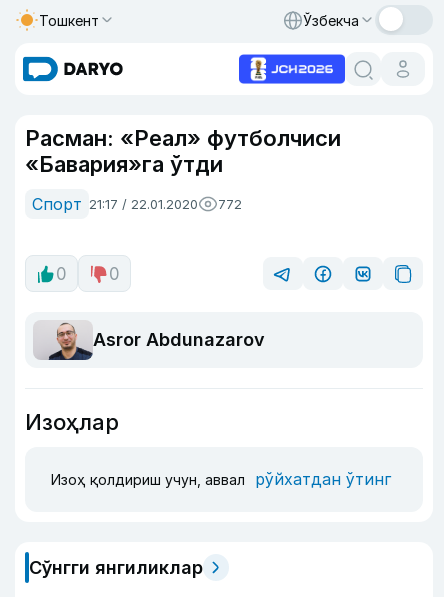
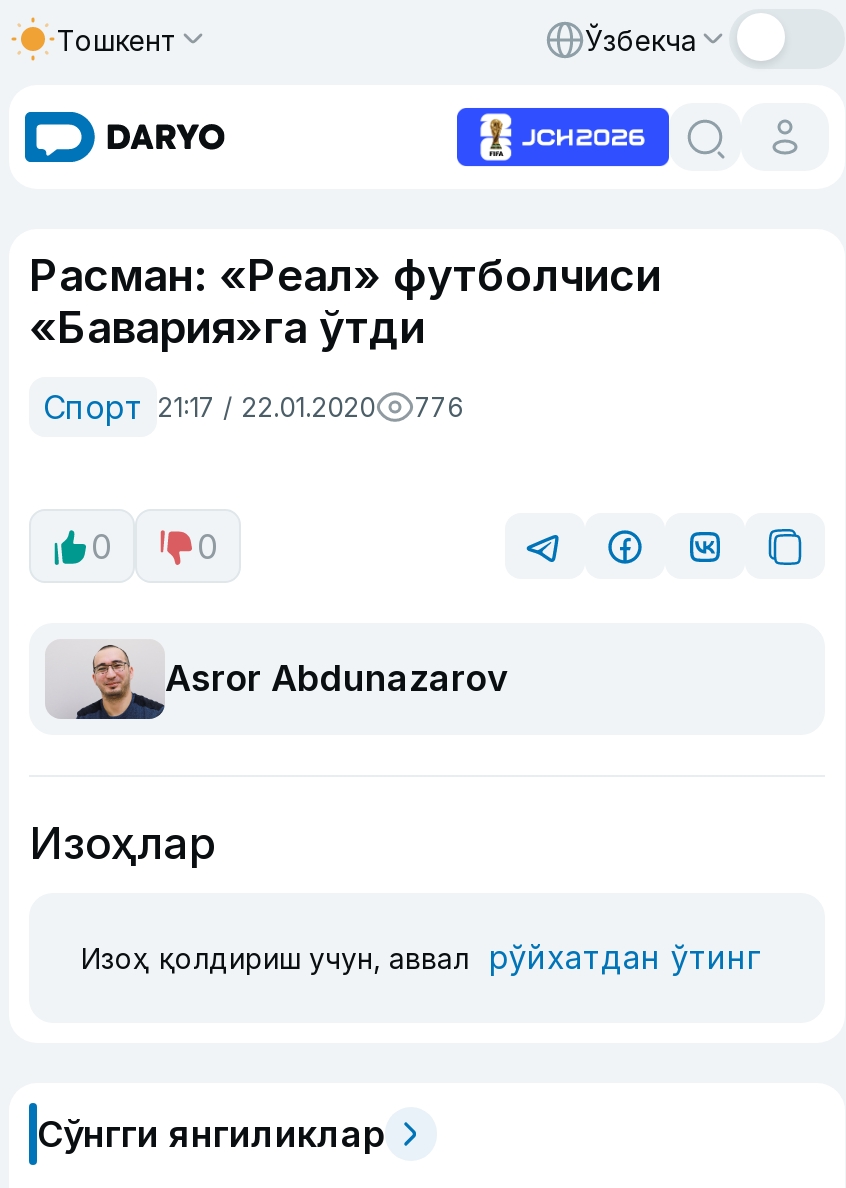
- Спорт 21:17 / 22.01.2020 772
+ Спорт 21:17 / 22.01.2020 776
